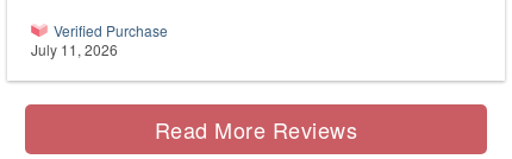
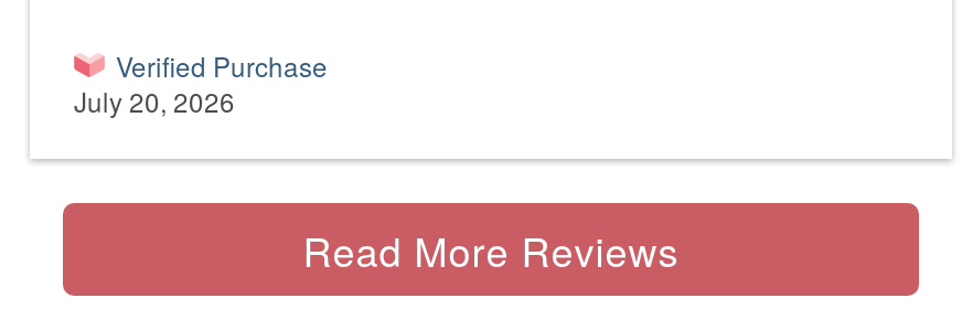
- July 11, 2026
+ July 20, 2026
